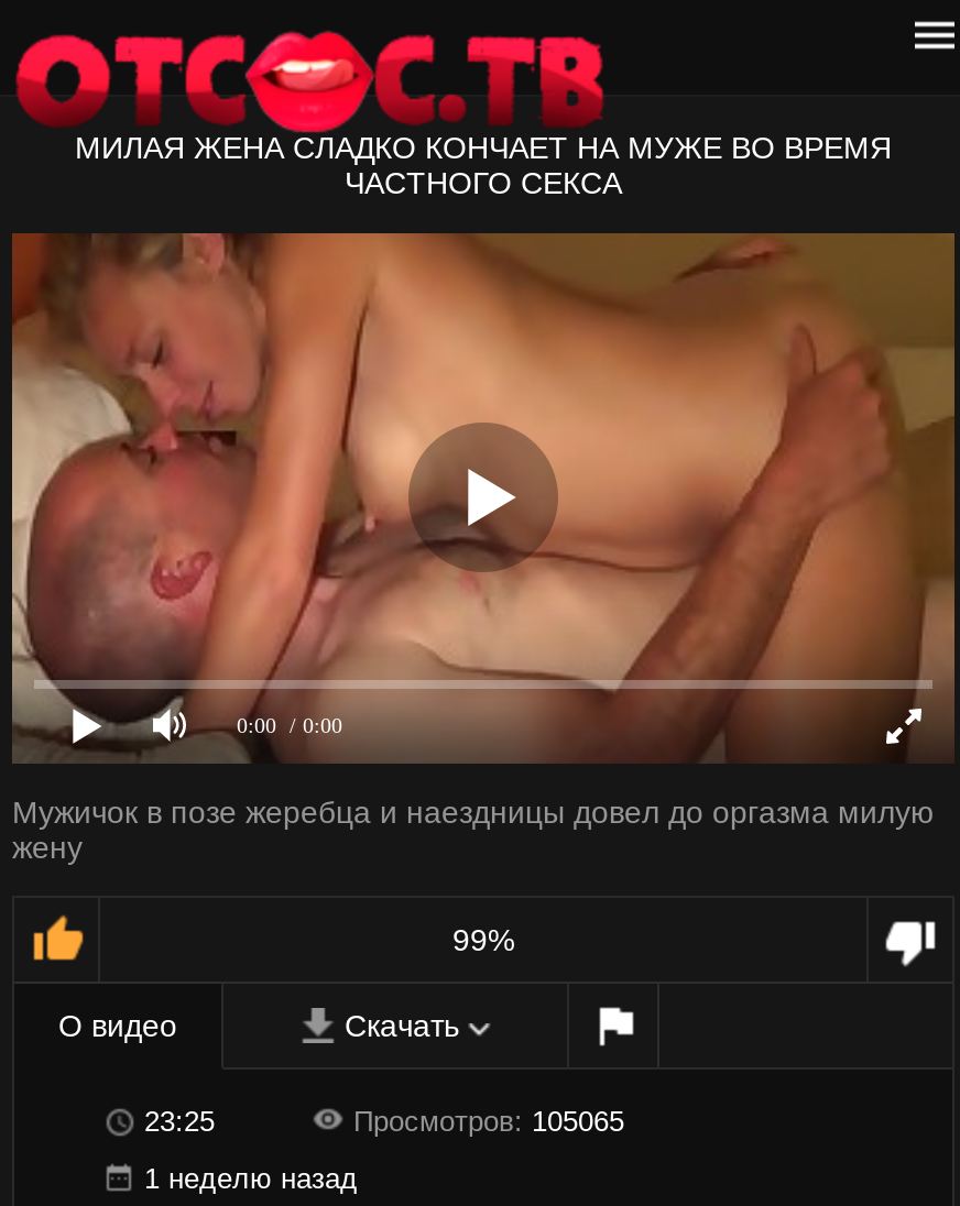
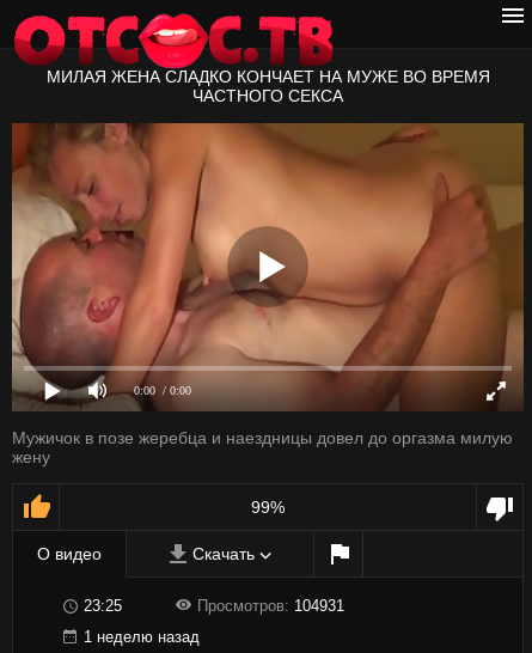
- Просмотров: 105065
+ Просмотров: 104931
